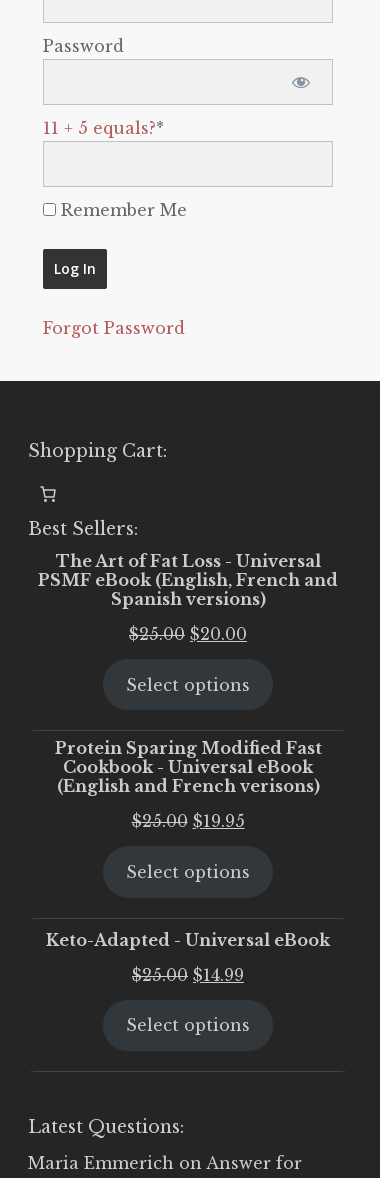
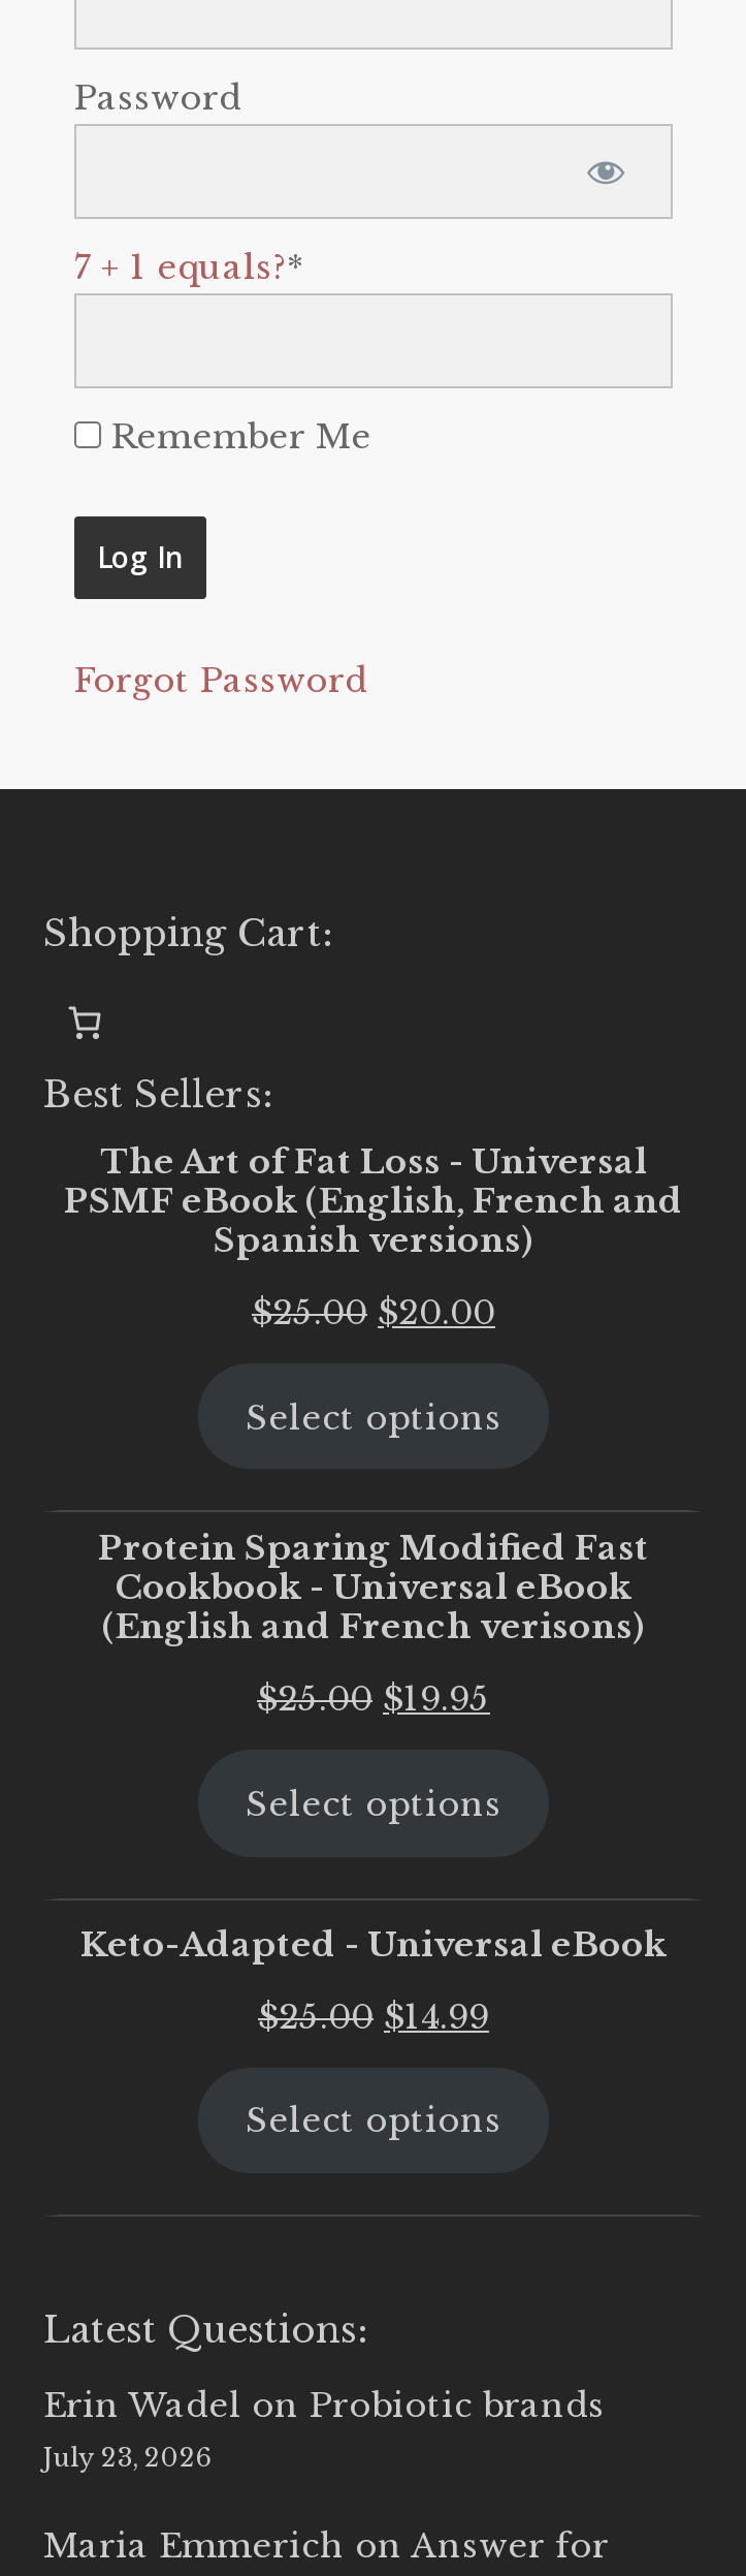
- 11 + 5 equals?*
+ 7 + 1 equals?*

+ Erin Wadel on Probiotic brands
+ July 23, 2026
